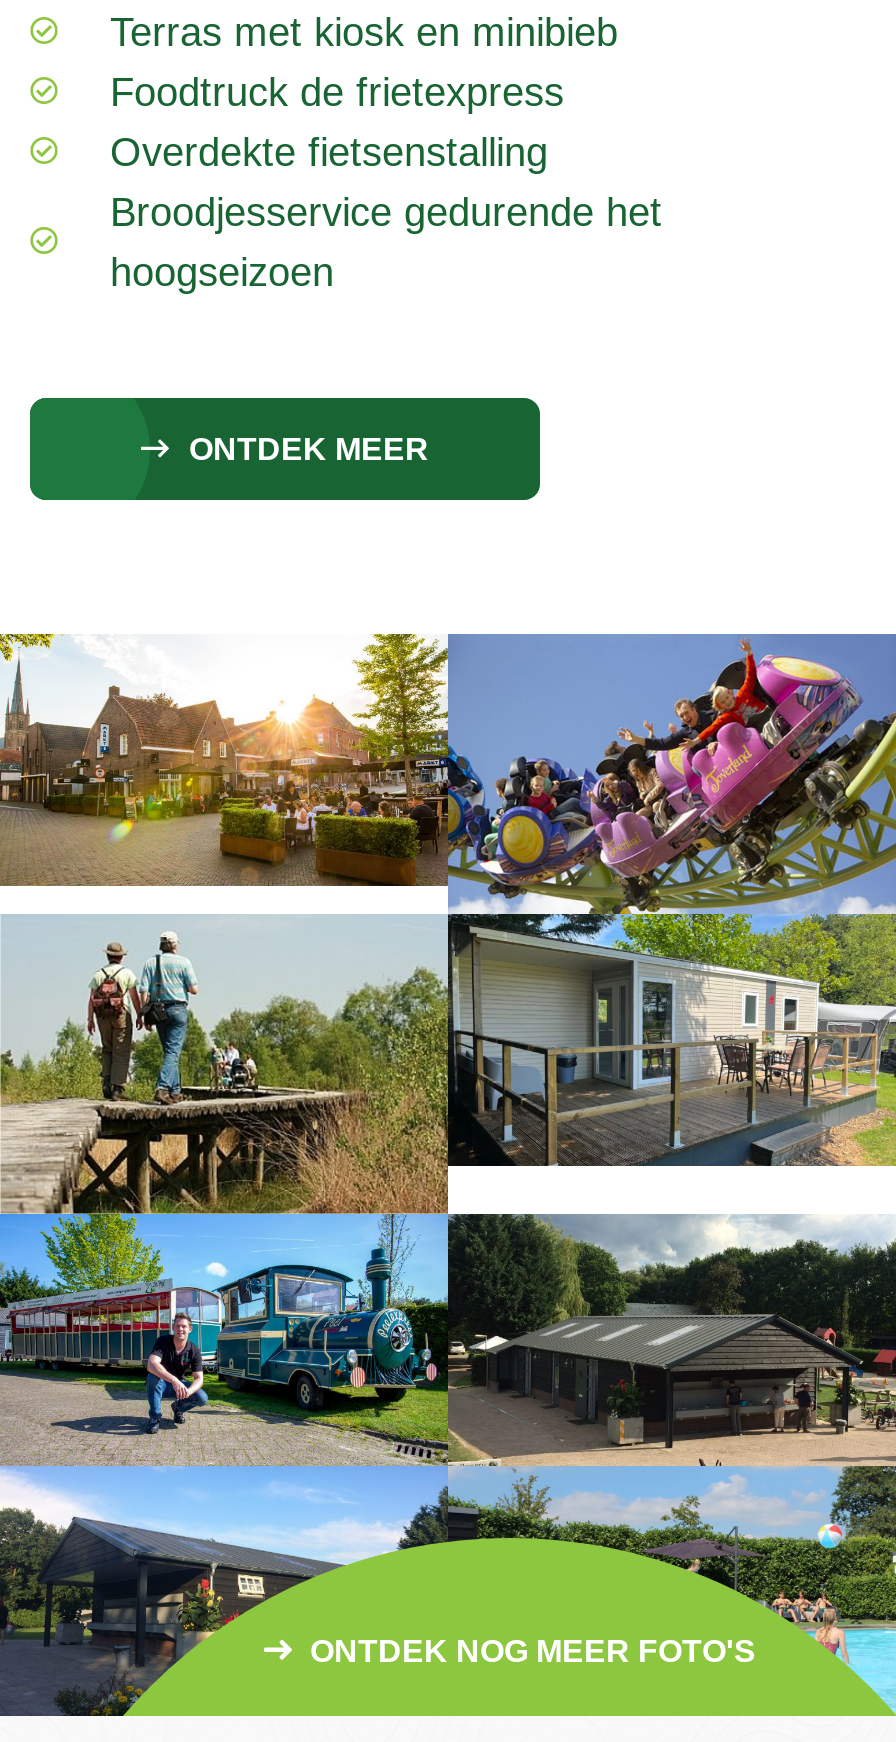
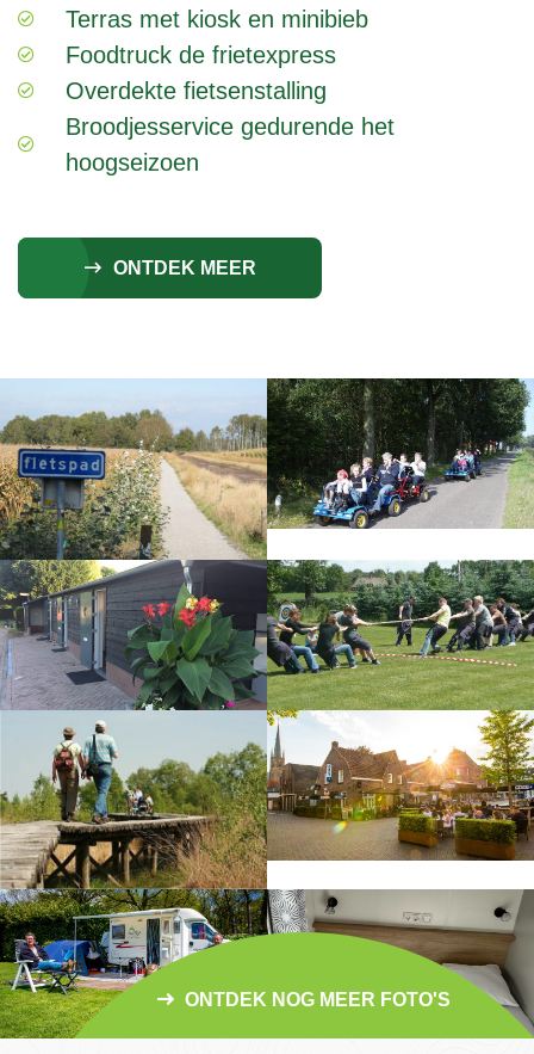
- [image]
+ [image]
